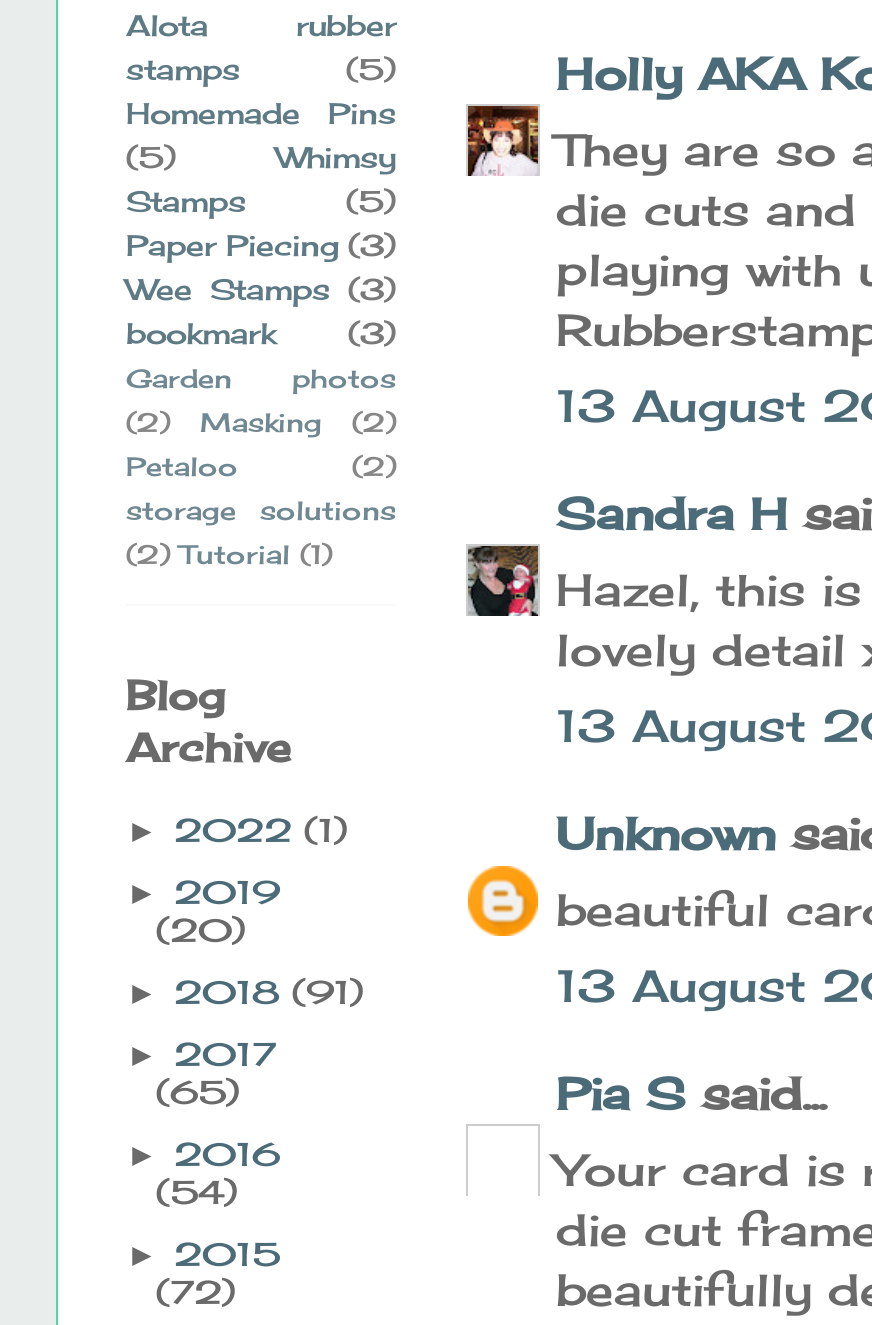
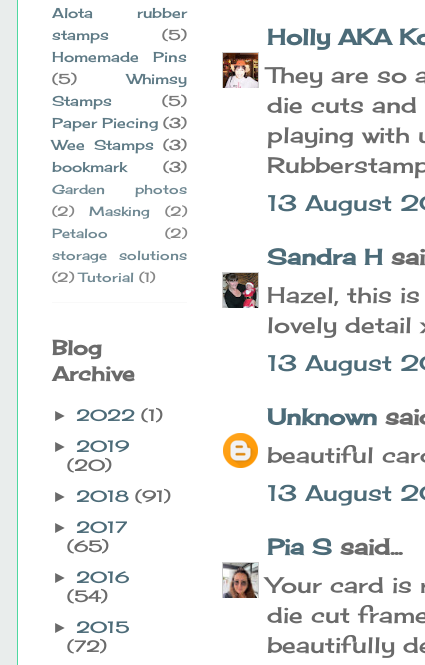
+ [image]
